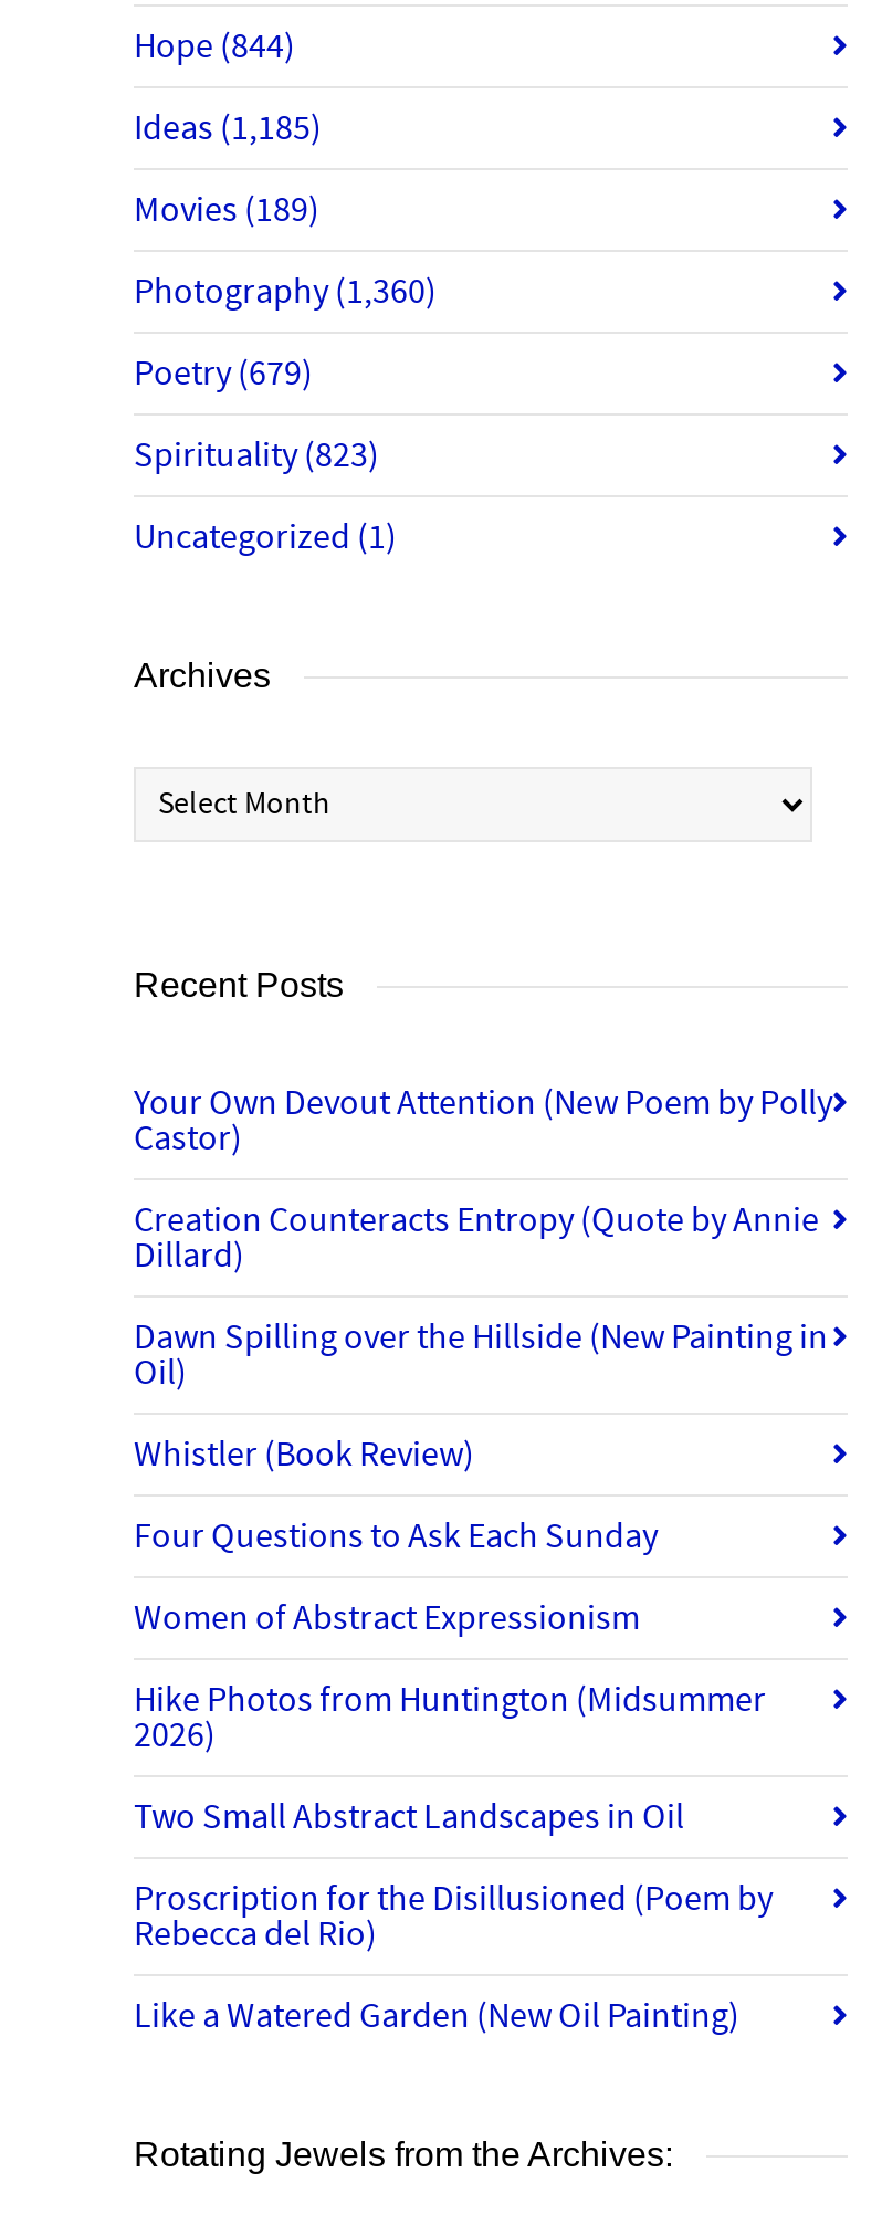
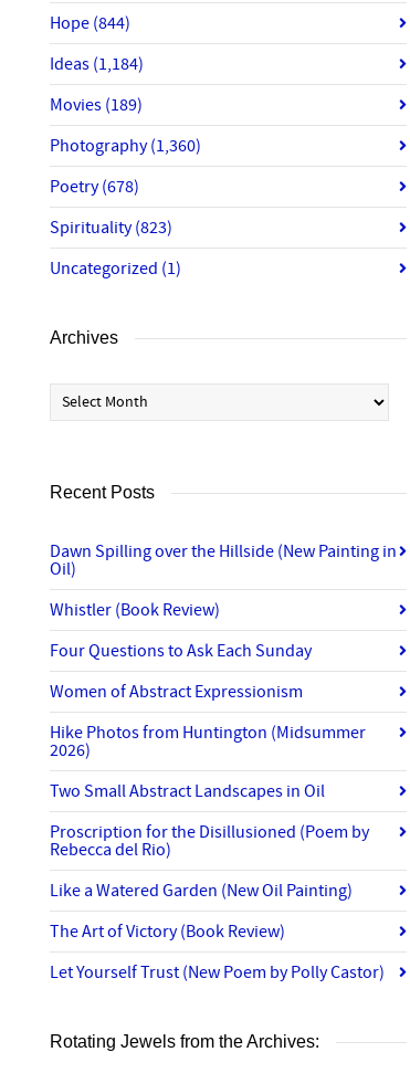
- Ideas (1,185)
+ Ideas (1,184)

- Poetry (679)
+ Poetry (678)

- Your Own Devout Attention (New Poem by Polly
- Castor)
- Creation Counteracts Entropy (Quote by Annie
- Dillard)

moved up: Dawn Spilling over the Hillside (New Painting in | Oil) | Whistler (Book Review) | ... | Rebecca del Rio) | Like a Watered Garden (New Oil Painting)

+ The Art of Victory (Book Review)
+ Let Yourself Trust (New Poem by Polly Castor)
